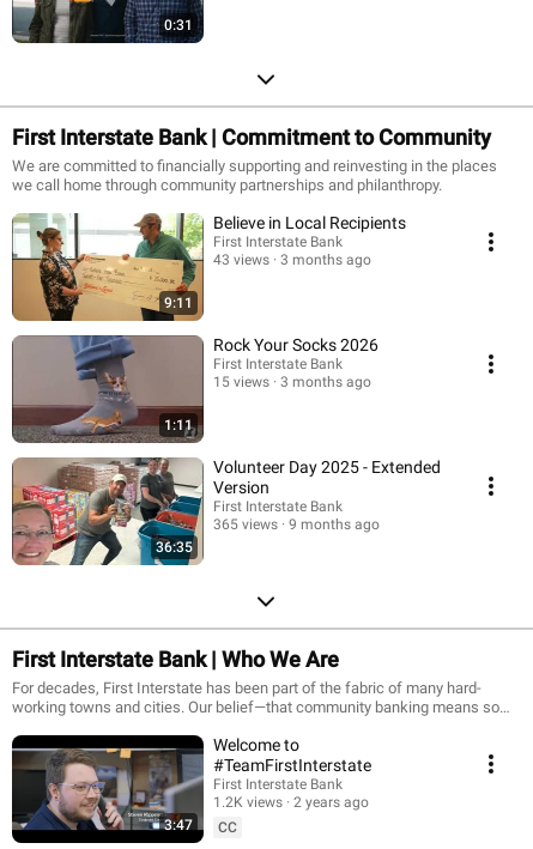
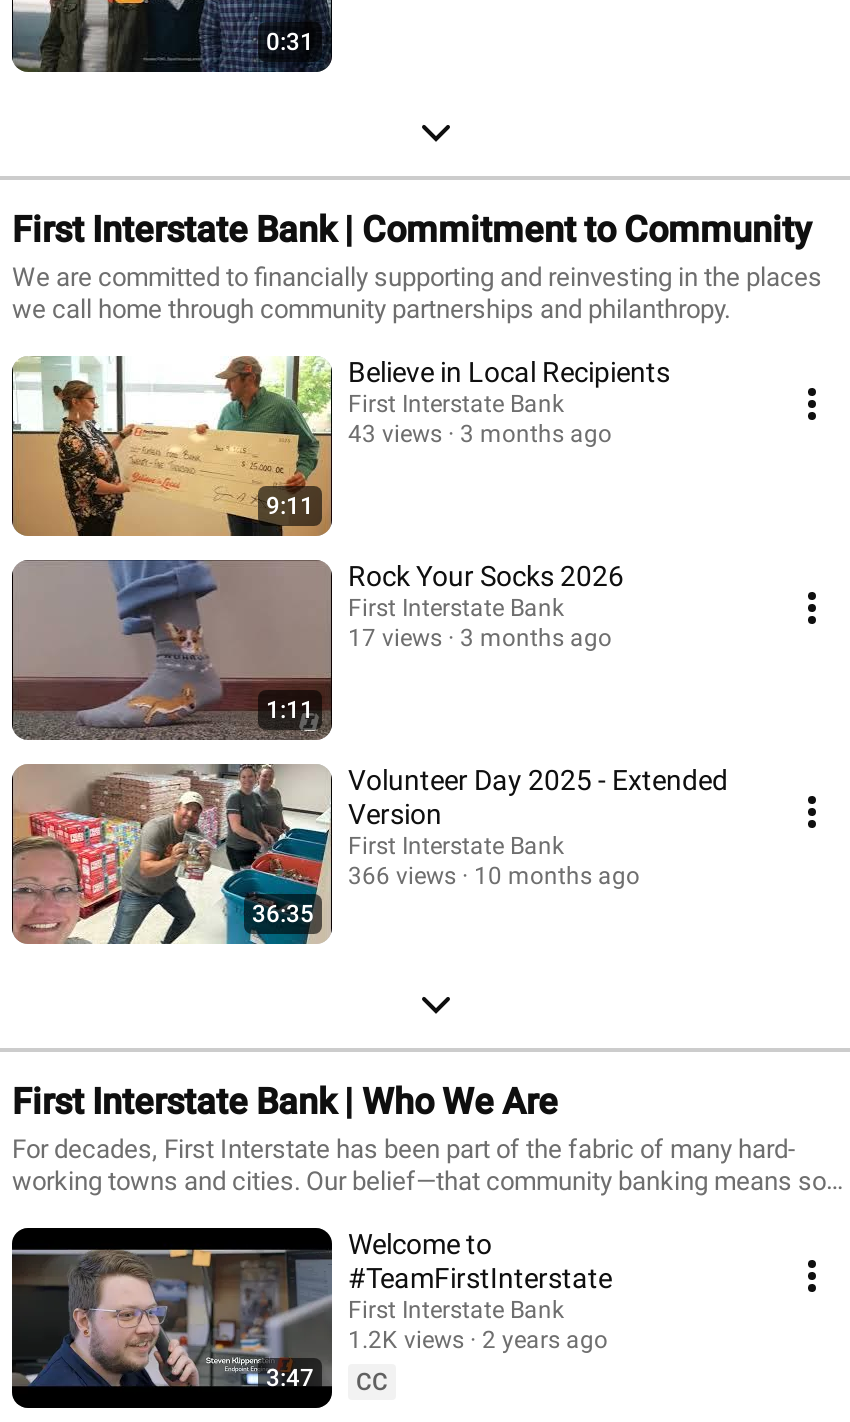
- 15 views 3 months ago
+ 17 views 3 months ago

- 365 views
+ 366 views

- 9 months ago
+ 10 months ago
